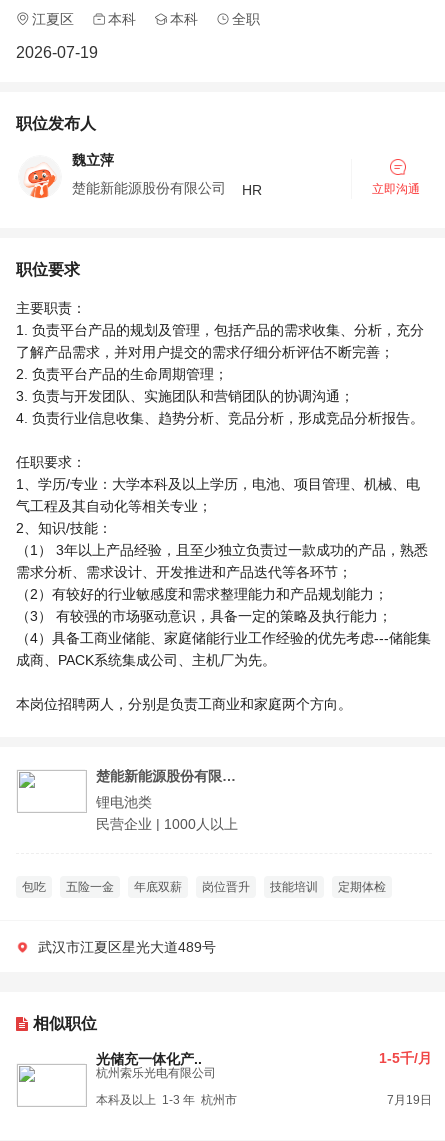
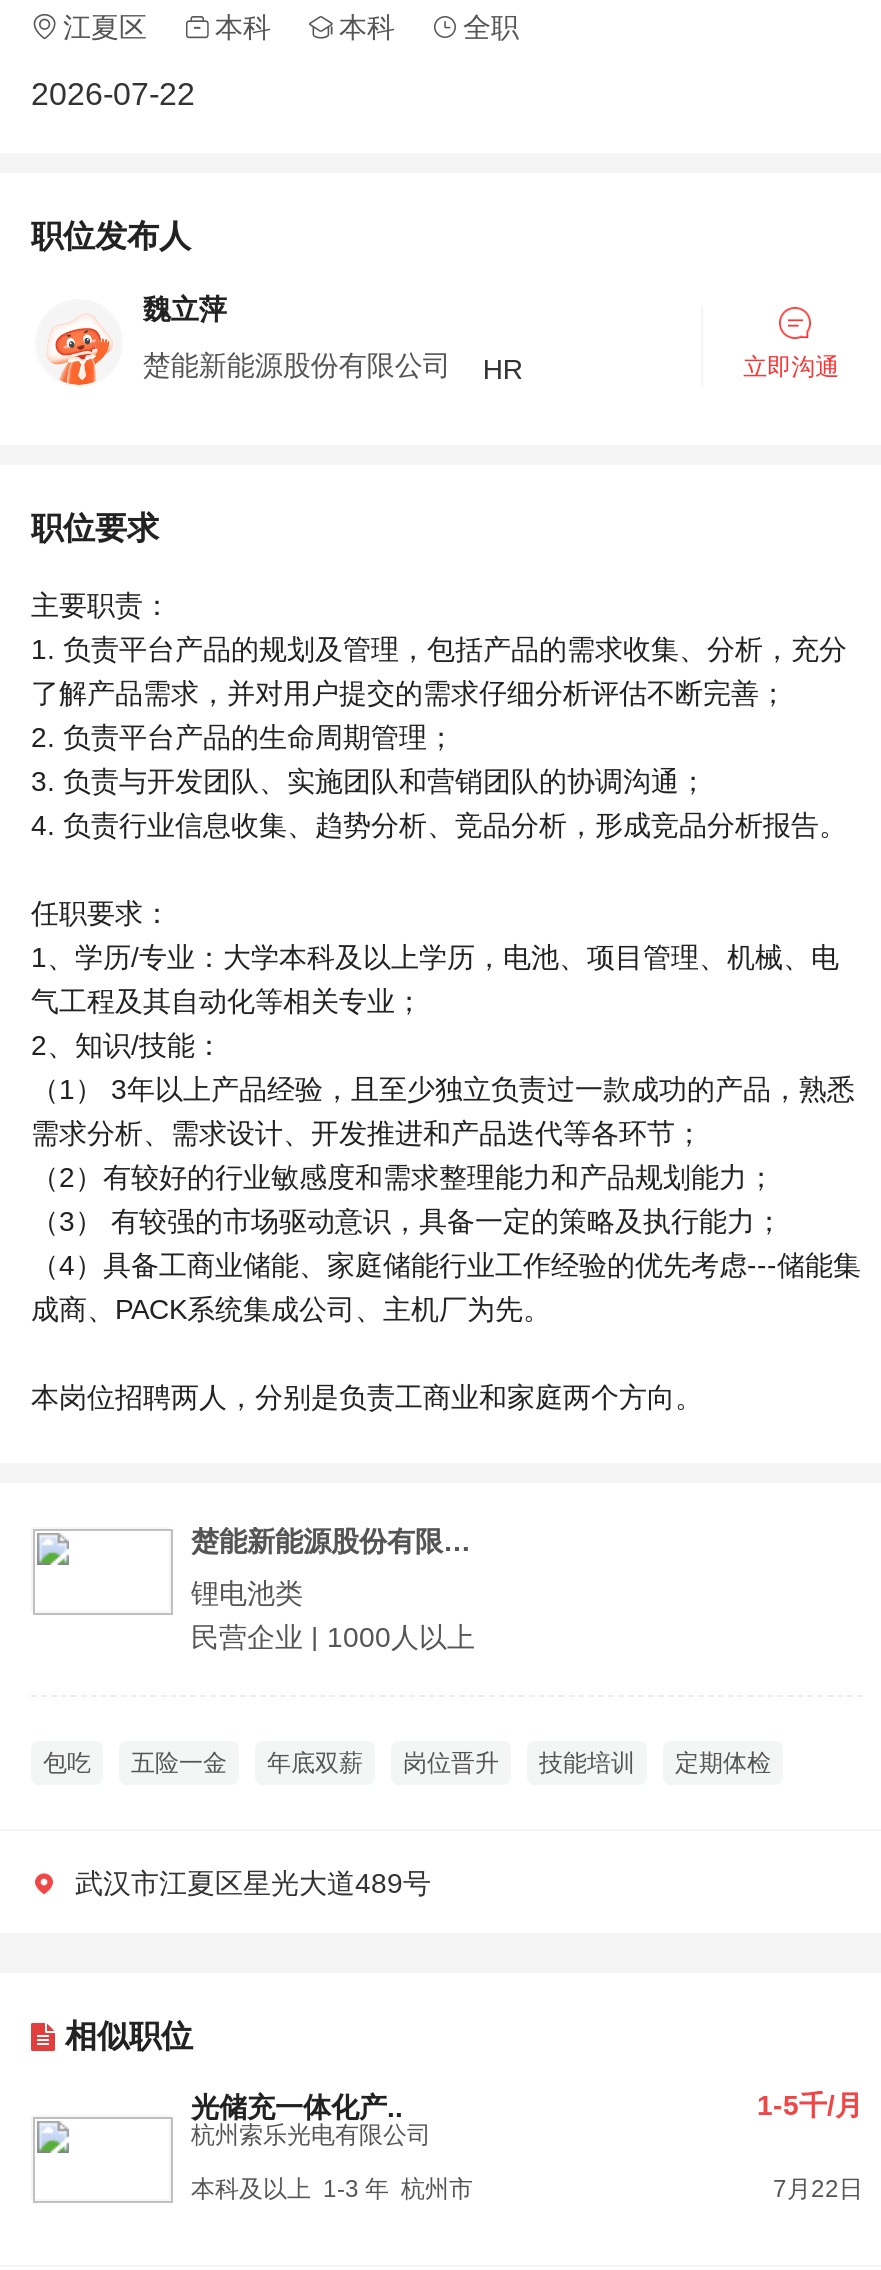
- 2026-07-19
+ 2026-07-22

- 7月19日
+ 7月22日
